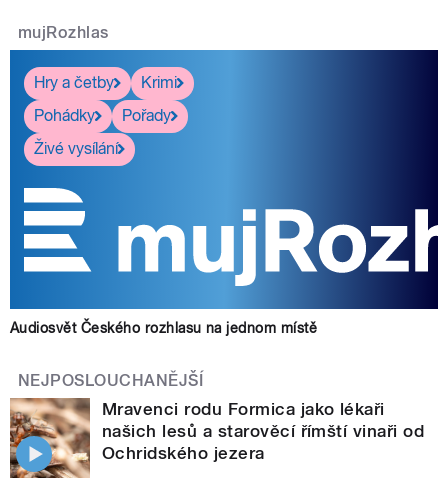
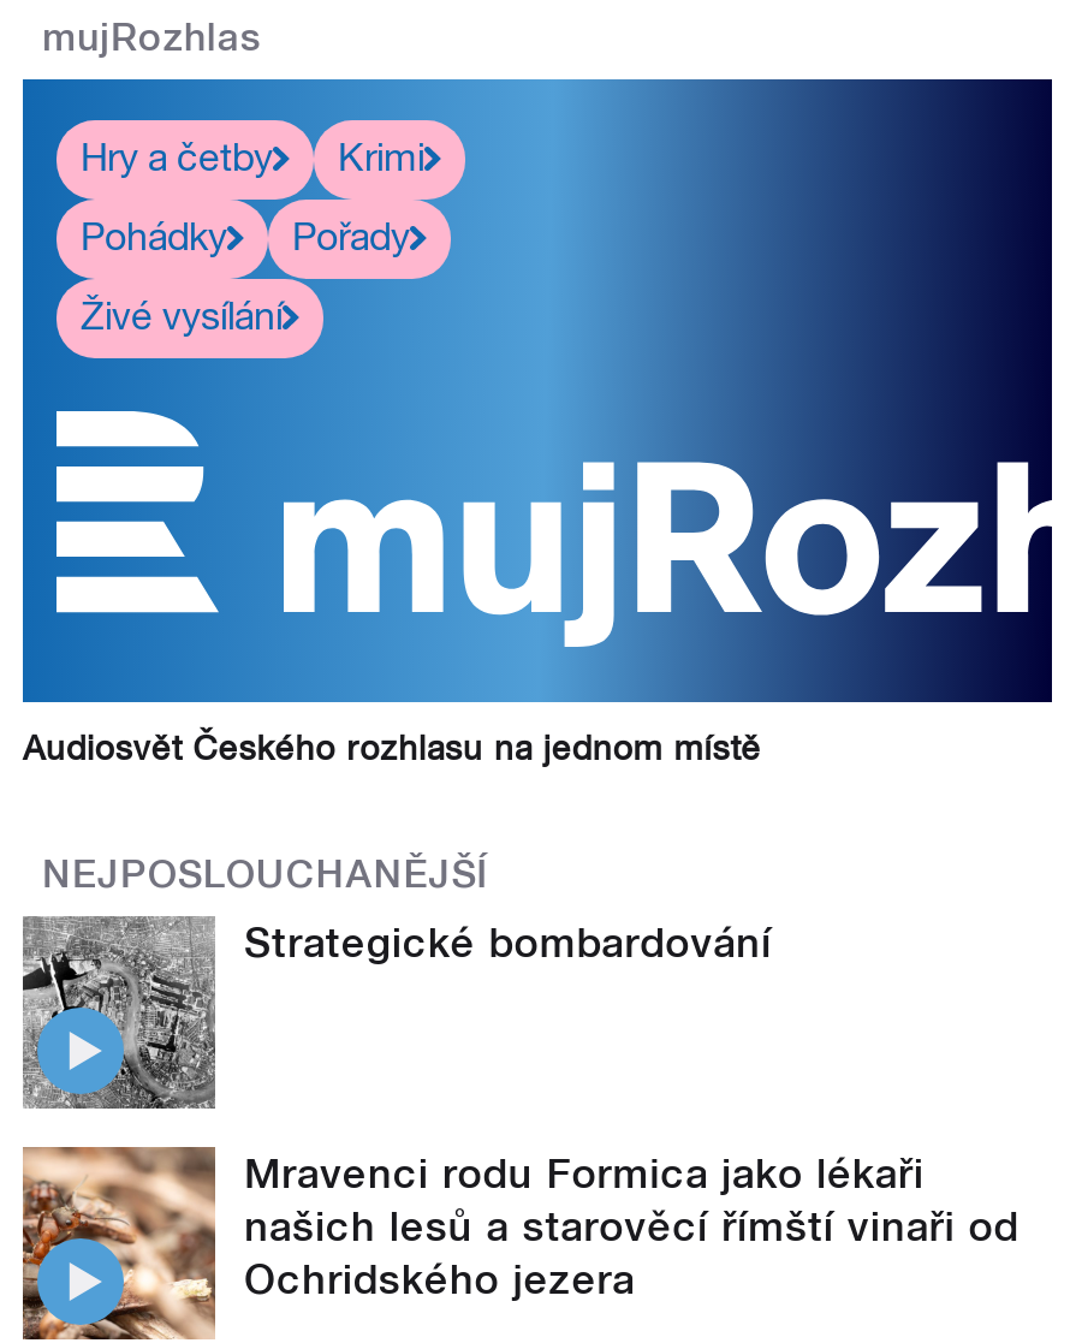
+ [image]
+ Strategické bombardování
